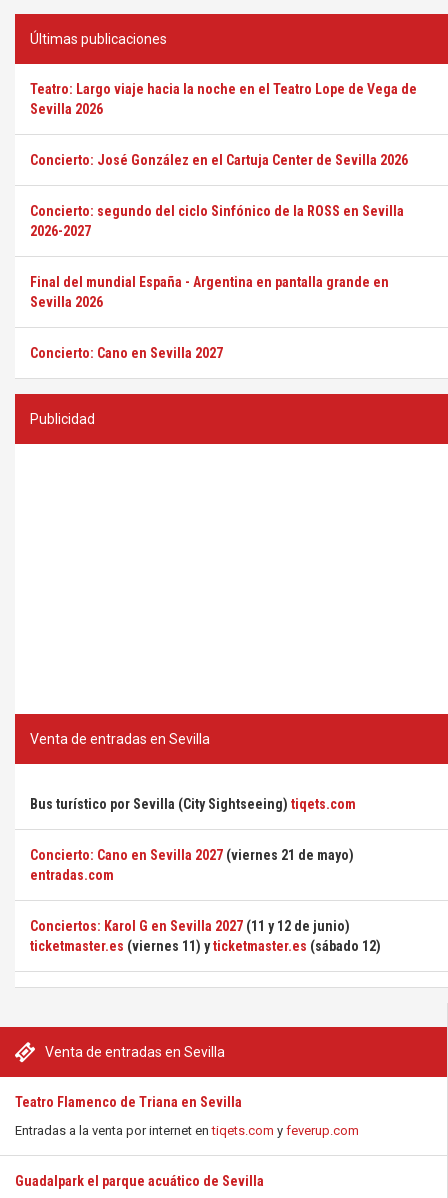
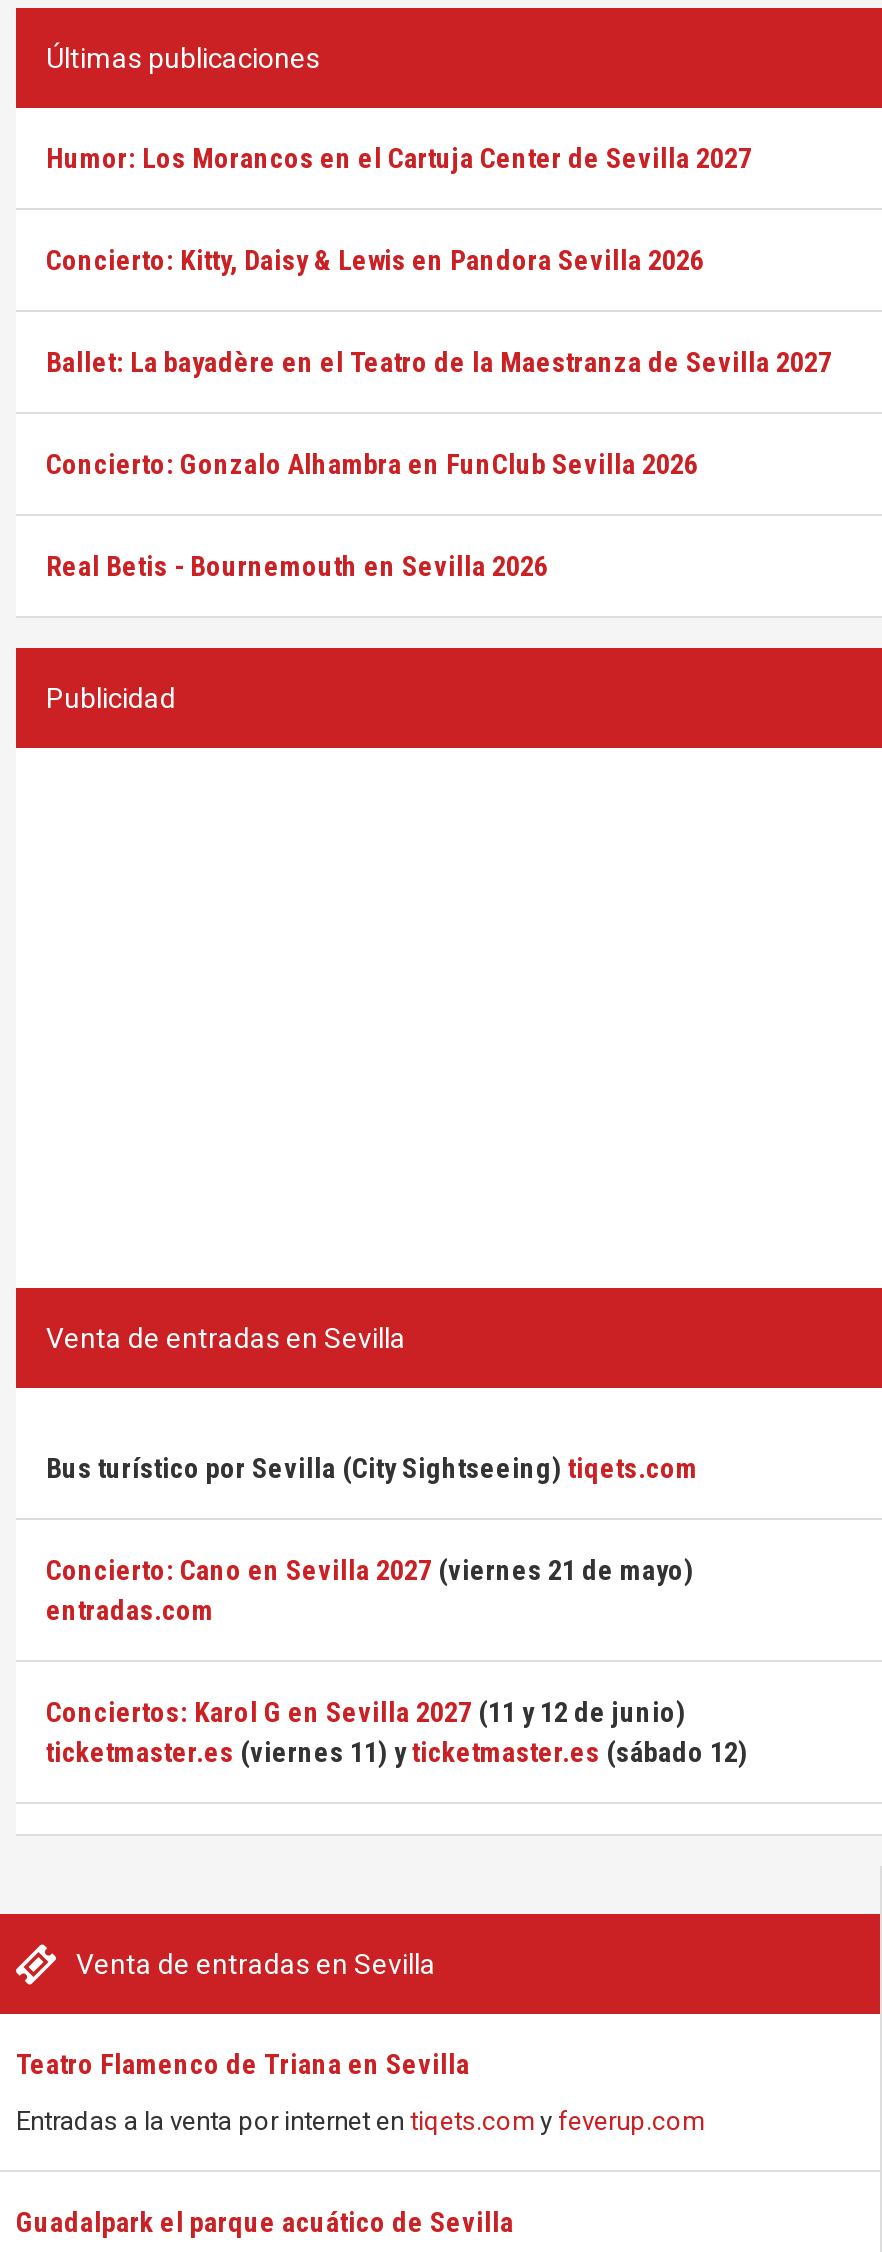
- Teatro: Largo viaje hacia la noche en el Teatro Lope de Vega de
- Sevilla 2026
+ Humor: Los Morancos en el Cartuja Center de Sevilla 2027

- Concierto: José González en el Cartuja Center de Sevilla 2026
+ Concierto: Kitty, Daisy & Lewis en Pandora Sevilla 2026

- Concierto: segundo del ciclo Sinfónico de la ROSS en Sevilla
- 2026-2027
+ Ballet: La bayadère en el Teatro de la Maestranza de Sevilla 2027

- Final del mundial España - Argentina en pantalla grande en
- Sevilla 2026
+ Concierto: Gonzalo Alhambra en FunClub Sevilla 2026

- Concierto: Cano en Sevilla 2027
+ Real Betis - Bournemouth en Sevilla 2026
